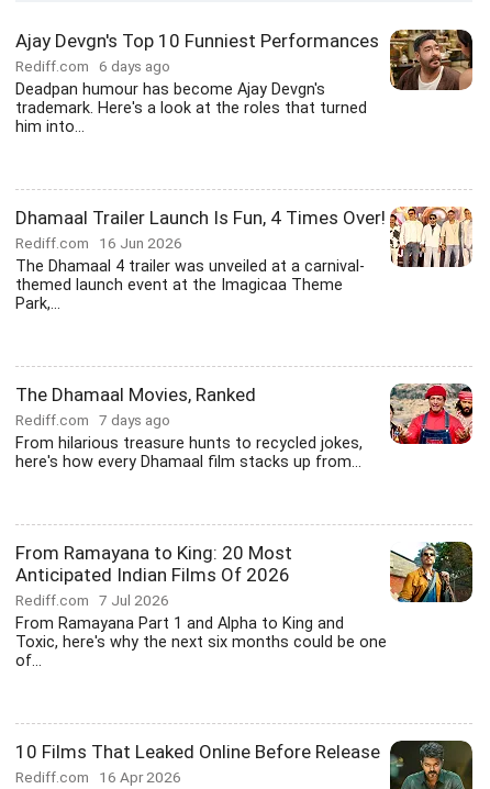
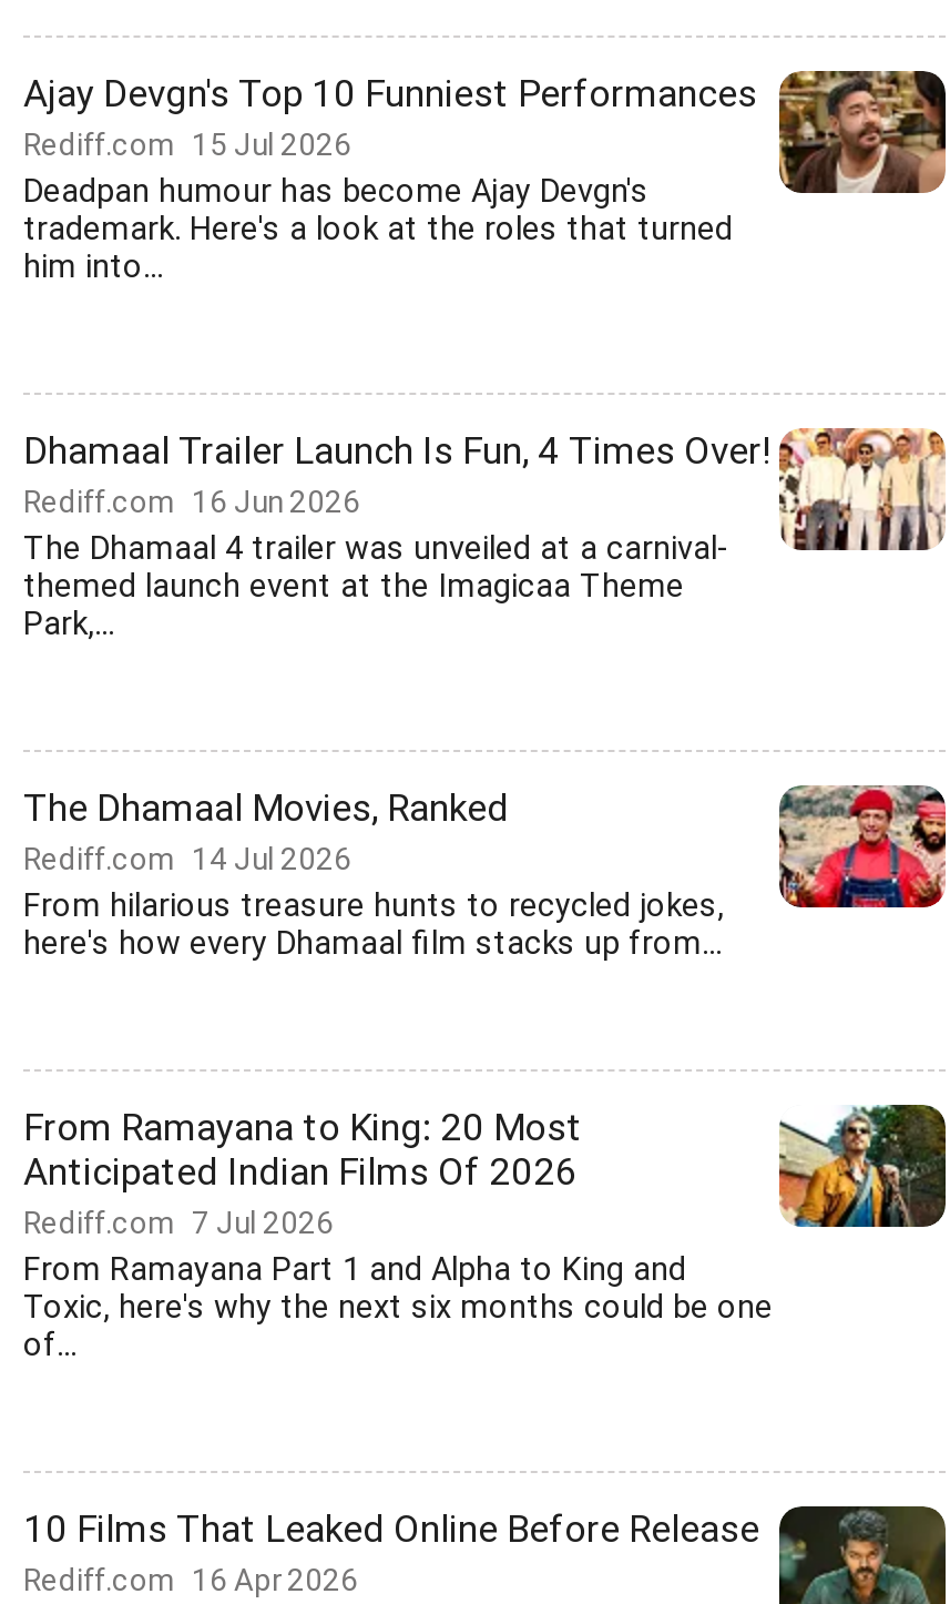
- Rediff.com 6 days ago
+ Rediff.com 15 Jul 2026

- Rediff.com 7 days ago
+ Rediff.com 14 Jul 2026
